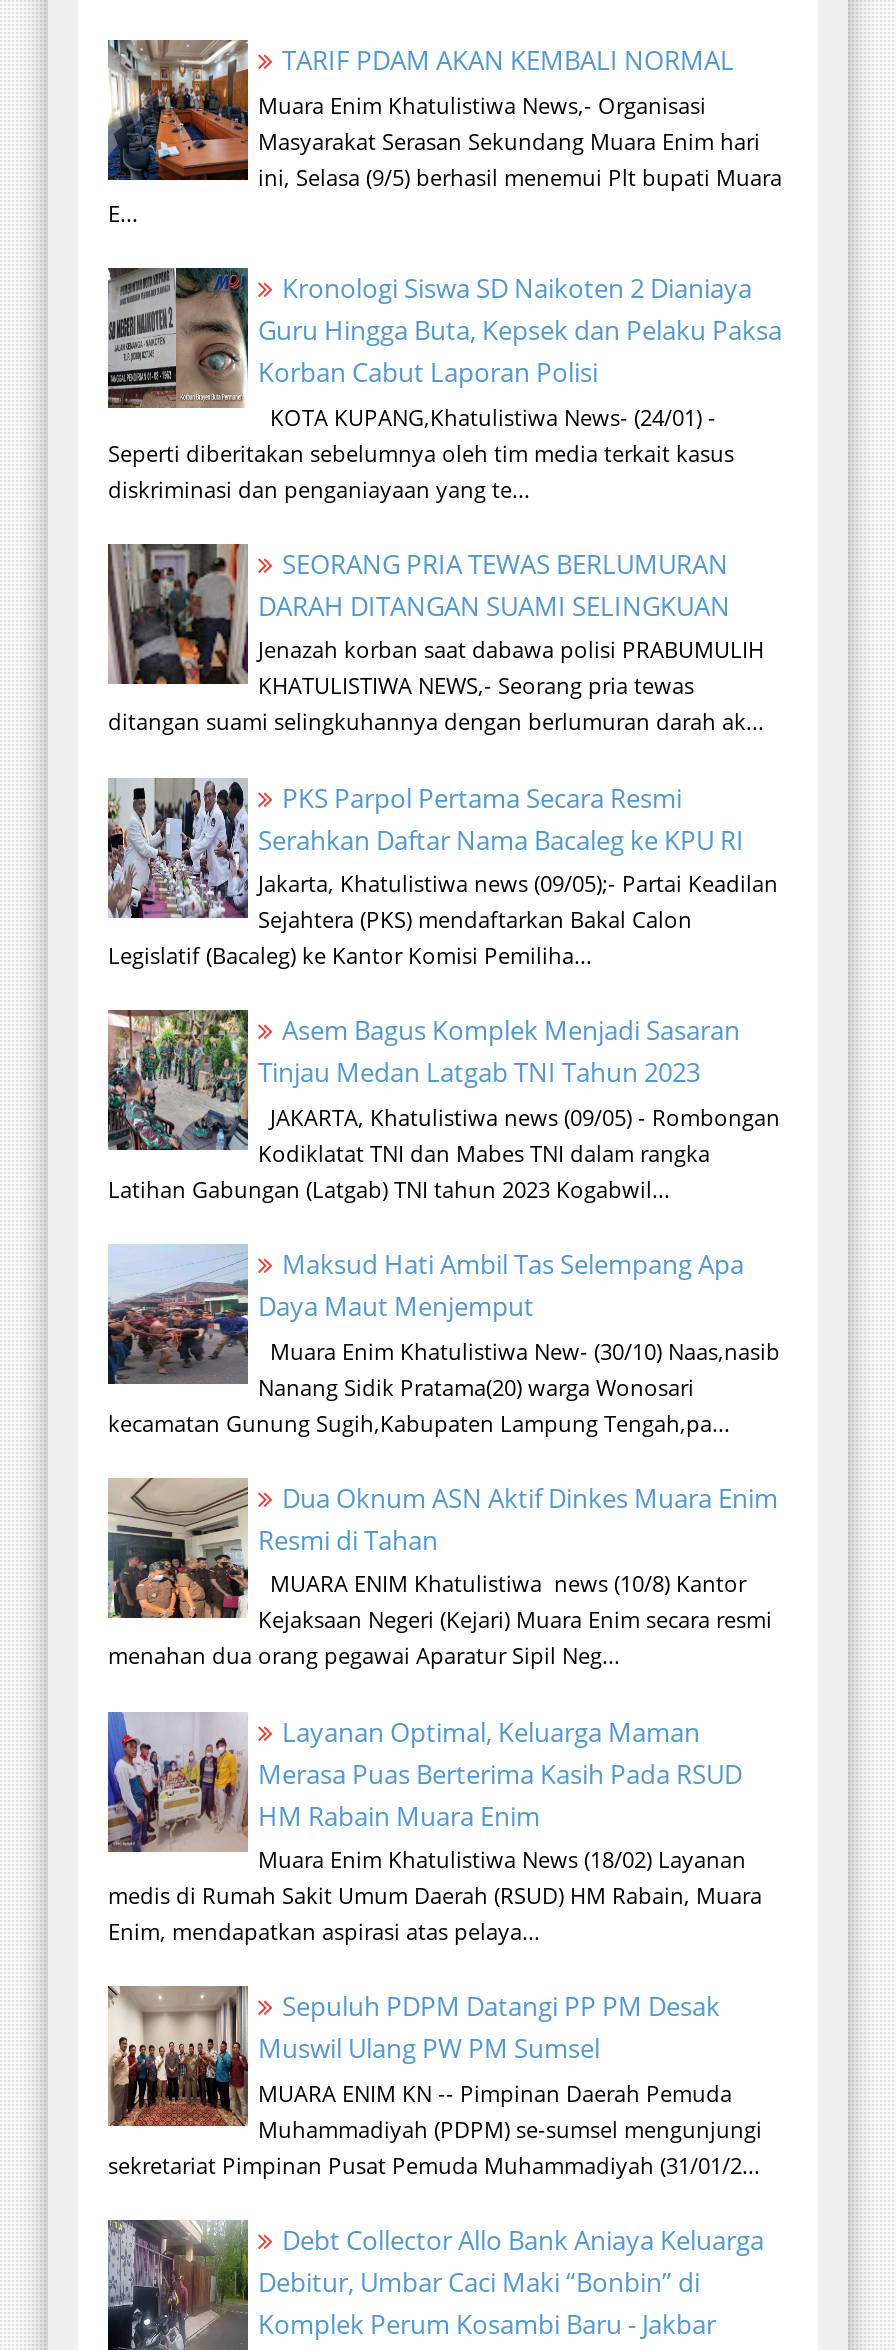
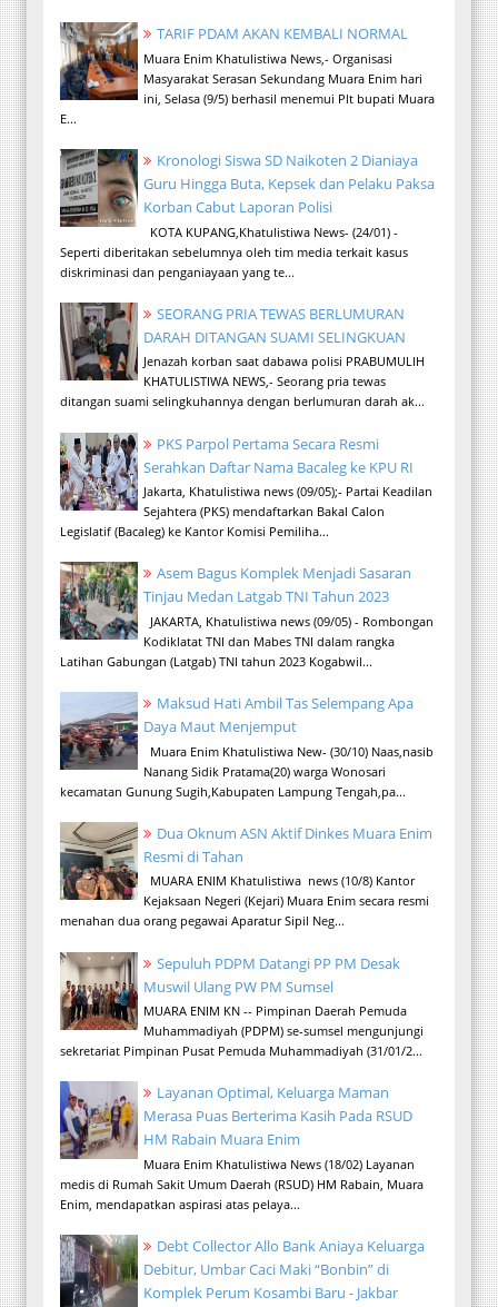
moved down: [image] | Layanan Optimal, Keluarga Maman | Merasa Puas Berterima Kasih Pada RSUD | HM Rabain Muara Enim | Muara Enim Khatulistiwa News (18/02) Layanan | medis di Rumah Sakit Umum Daerah (RSUD) HM Rabain, Muara | Enim, mendapatkan aspirasi atas pelaya...

moved up: [image] | Sepuluh PDPM Datangi PP PM Desak | Muswil Ulang PW PM Sumsel | MUARA ENIM KN -- Pimpinan Daerah Pemuda | Muhammadiyah (PDPM) se-sumsel mengunjungi | sekretariat Pimpinan Pusat Pemuda Muhammadiyah (31/01/2...
